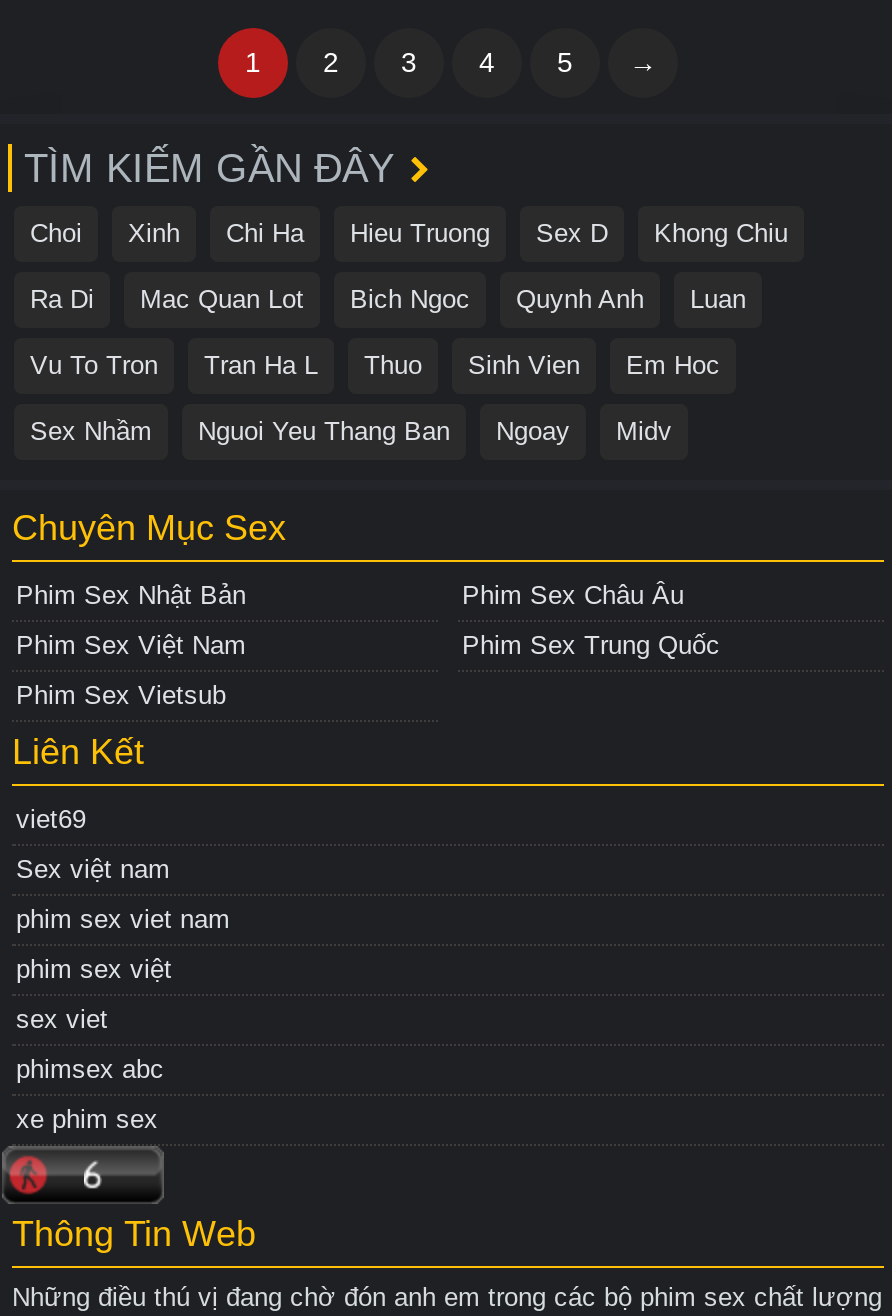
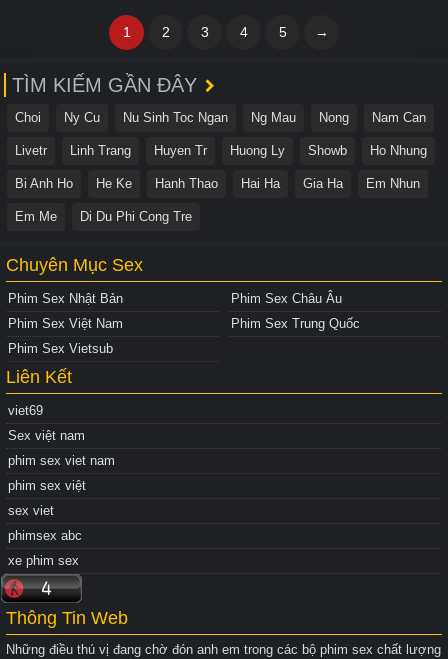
- Xinh
- Chi Ha
- Hieu Truong
- Sex D
- Khong Chiu
+ Ny Cu
+ Nu Sinh Toc Ngan
+ Ng Mau
+ Nong
+ Nam Can

- Ra Di
- Mac Quan Lot
- Bich Ngoc
- Quynh Anh
- Luan
+ Livetr
+ Linh Trang
+ Huyen Tr
+ Huong Ly
+ Showb
+ Ho Nhung

- Vu To Tron
- Tran Ha L
- Thuo
- Sinh Vien
- Em Hoc
+ Bi Anh Ho
+ He Ke
+ Hanh Thao
+ Hai Ha
+ Gia Ha
+ Em Nhun

- Sex Nhầm
- Nguoi Yeu Thang Ban
- Ngoay
- Midv
+ Em Me
+ Di Du Phi Cong Tre
